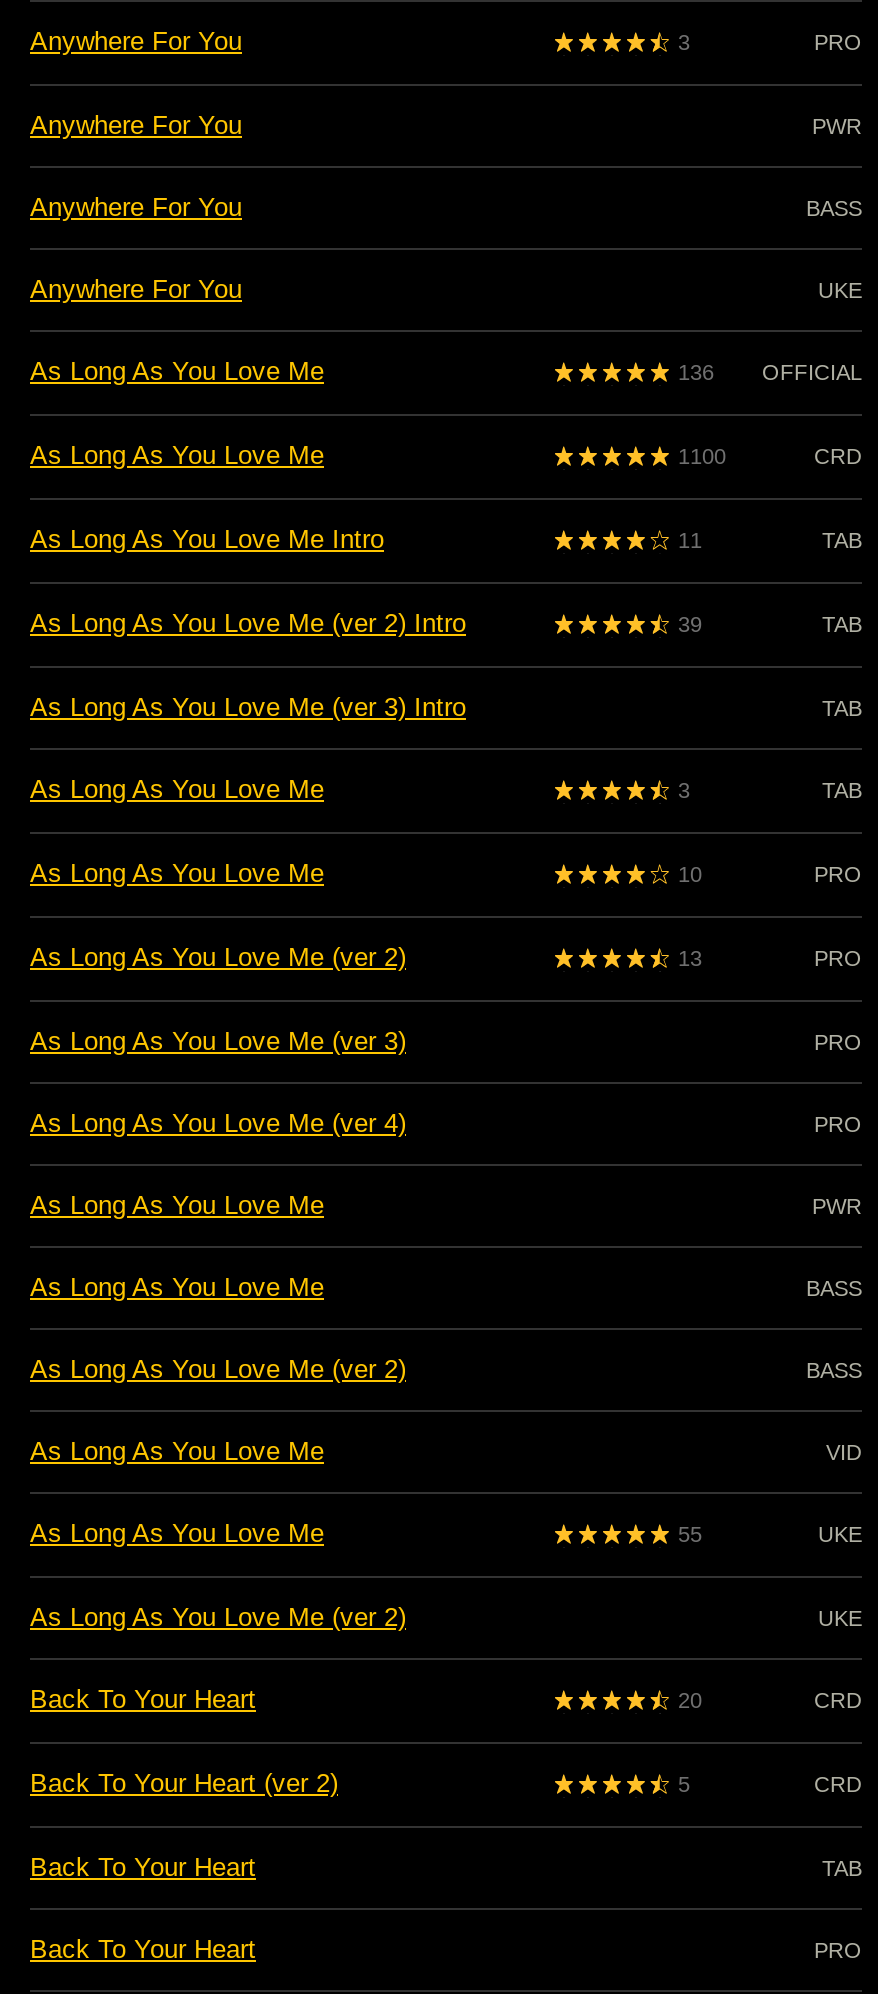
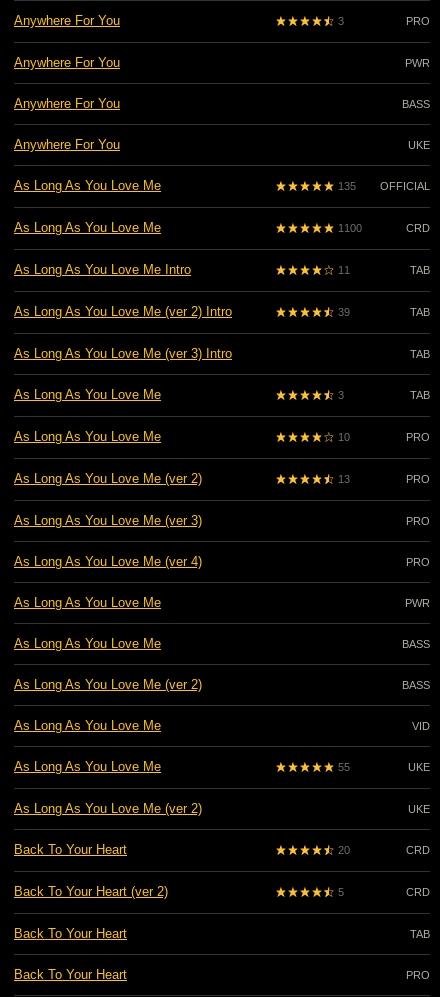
- 136 OFFICIAL
+ 135 OFFICIAL
